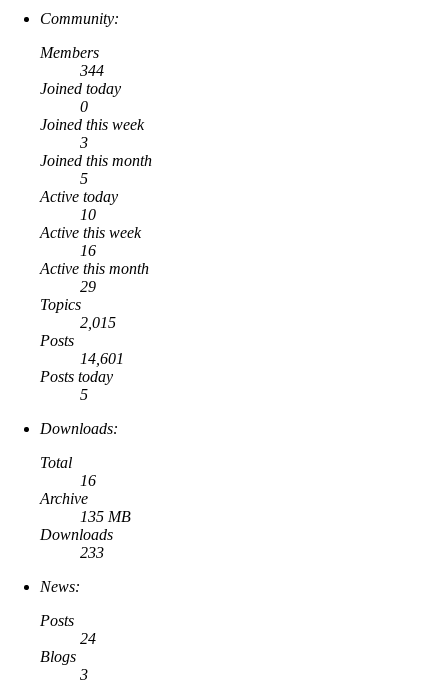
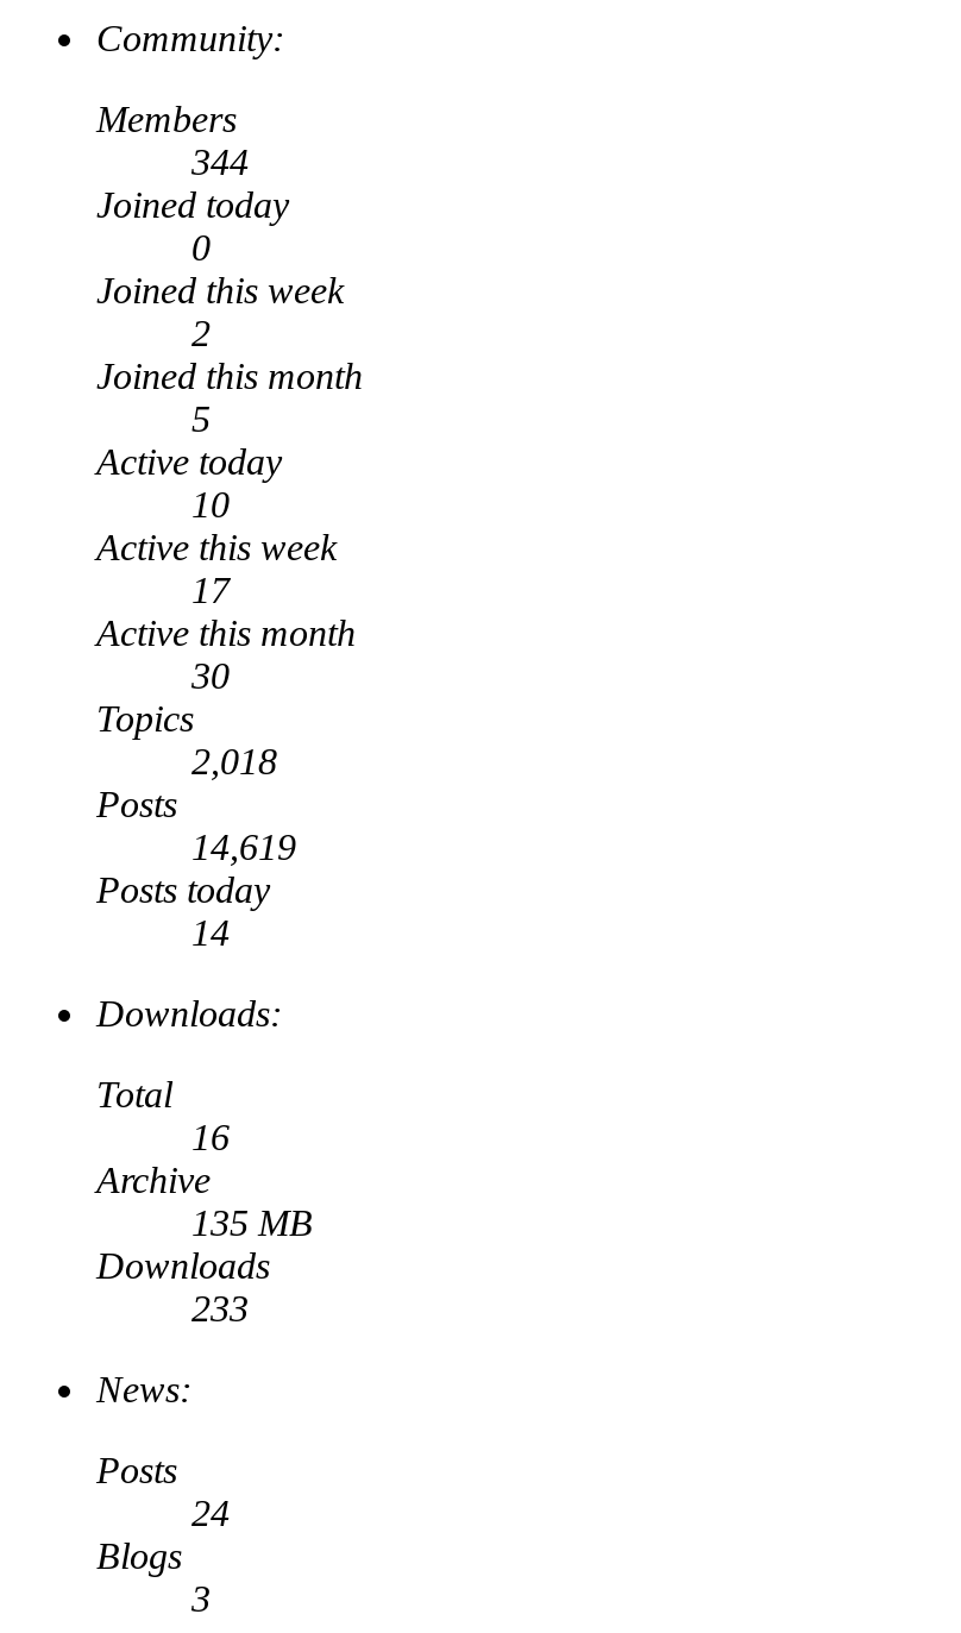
- 3
+ 2

- 16
+ 17

- 29
+ 30

- 2,015
+ 2,018

- 14,601
+ 14,619

- 5
+ 14
